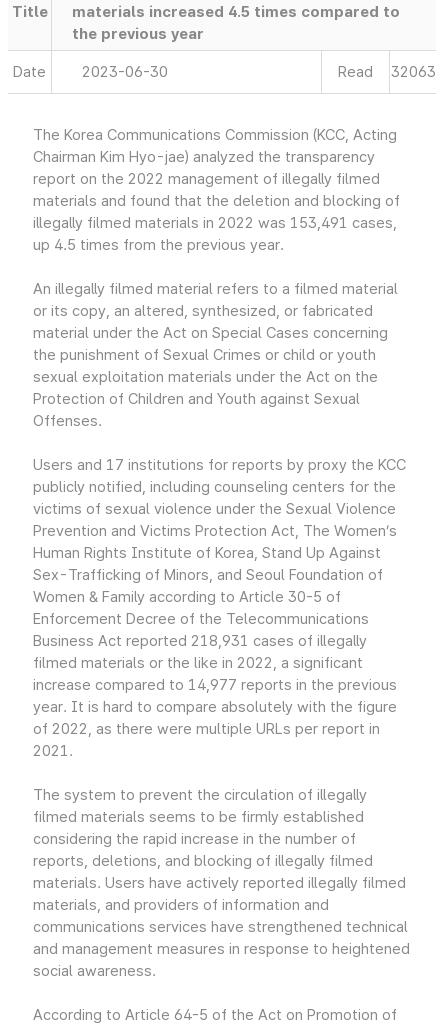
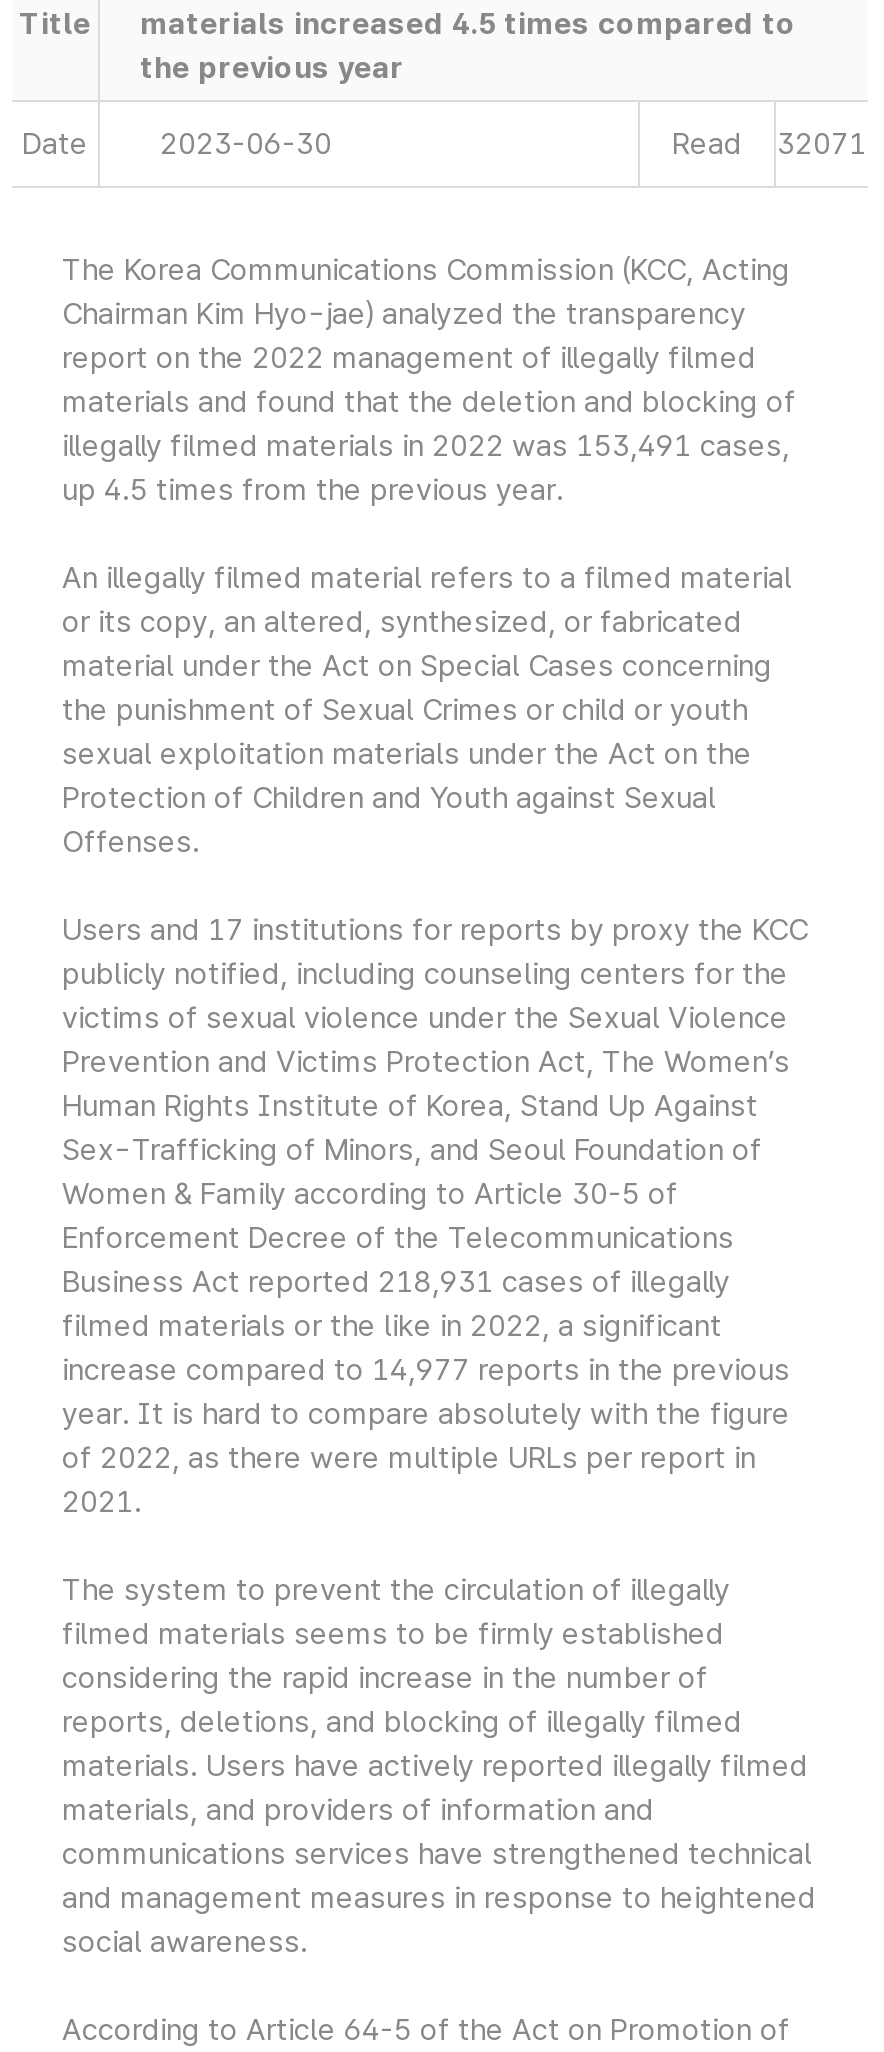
- Read 32063
+ Read 32071
